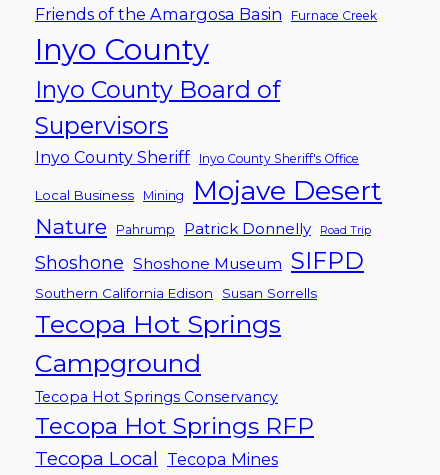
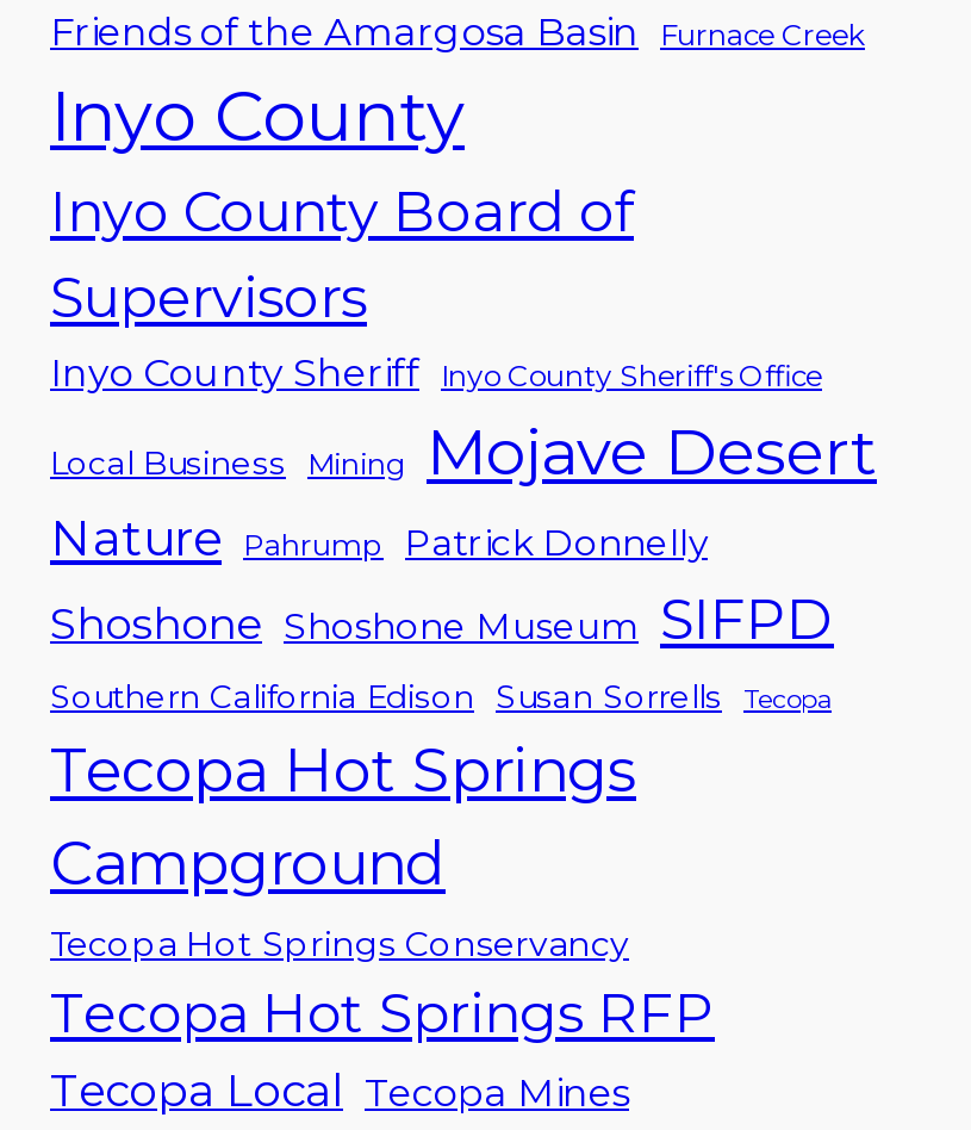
- Road Trip

+ Tecopa
